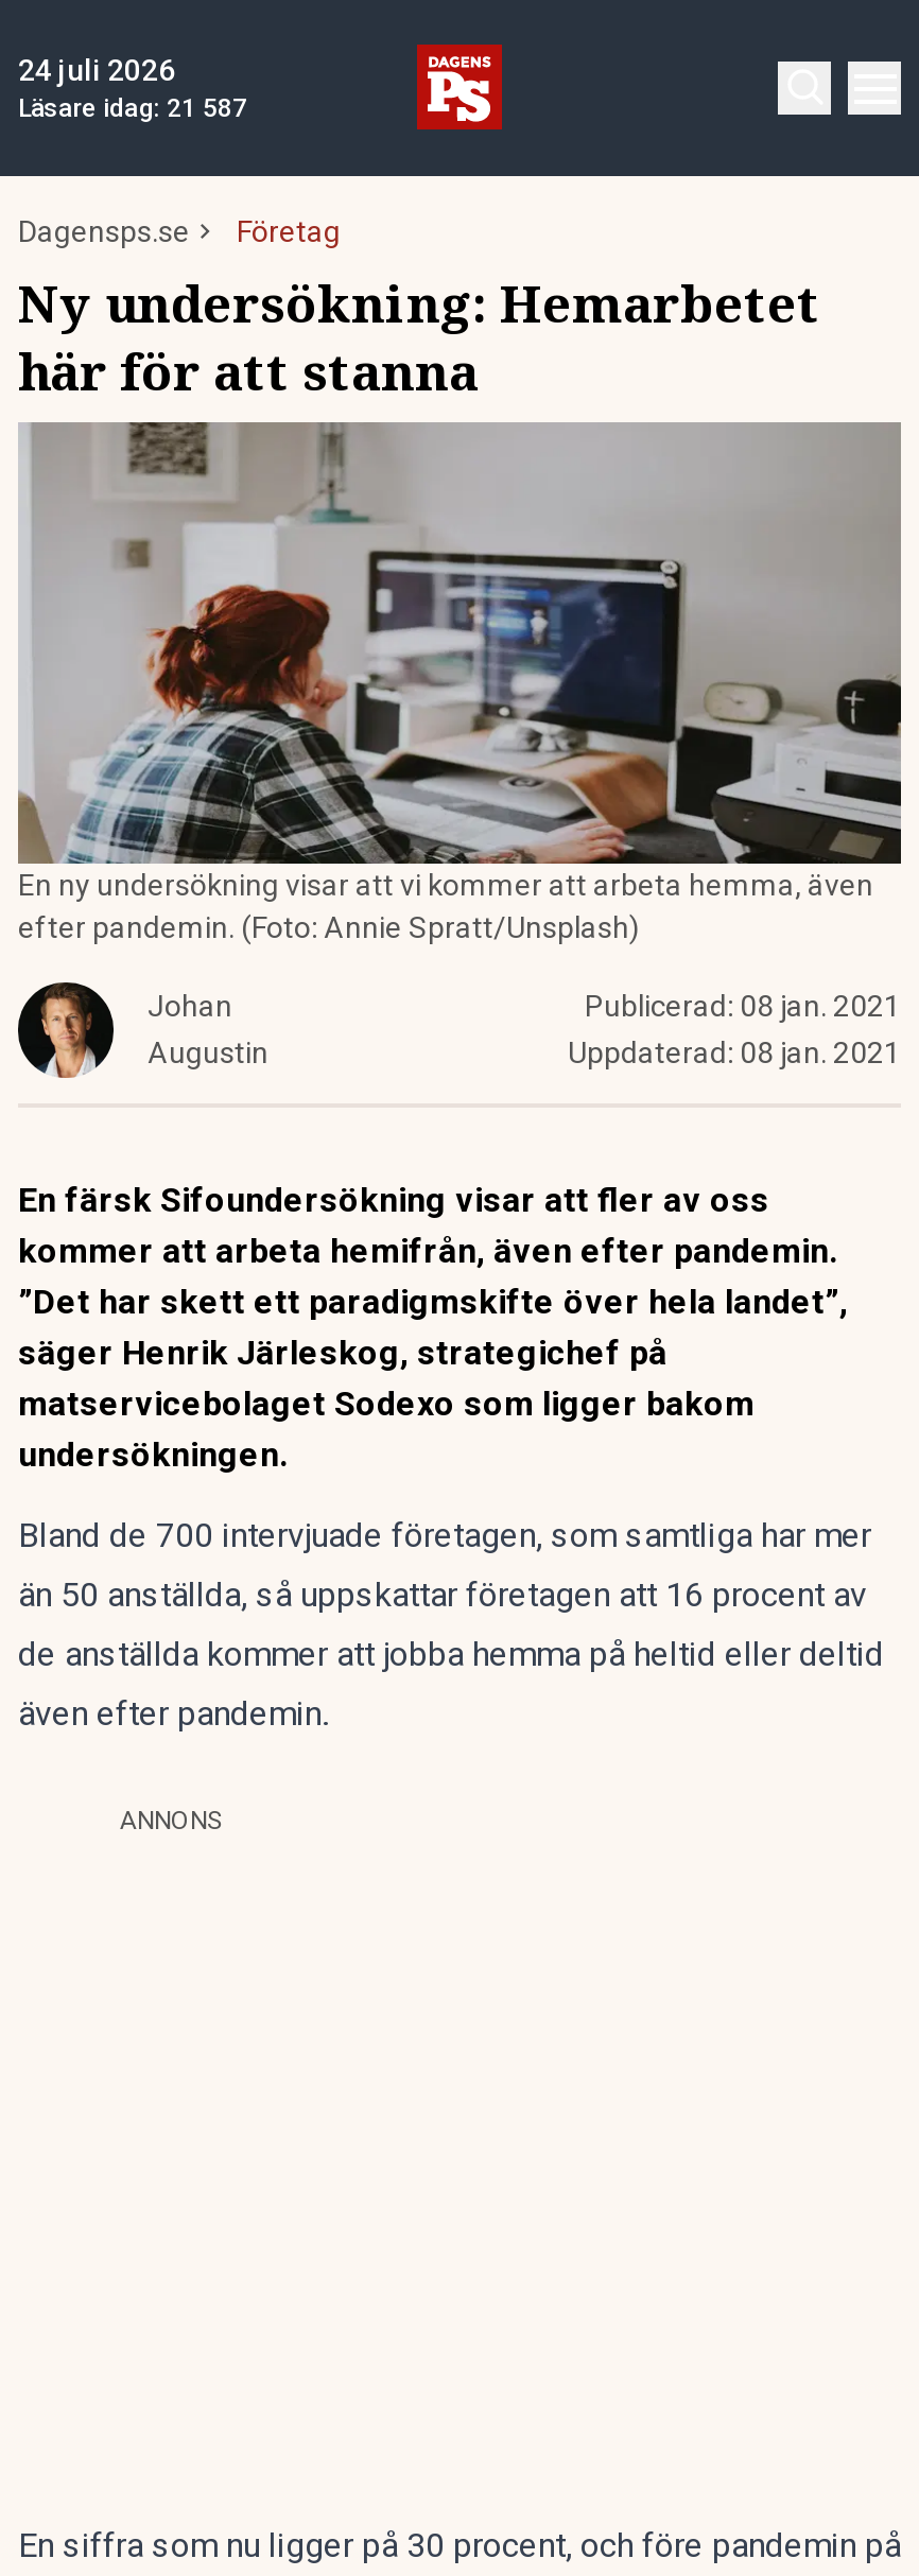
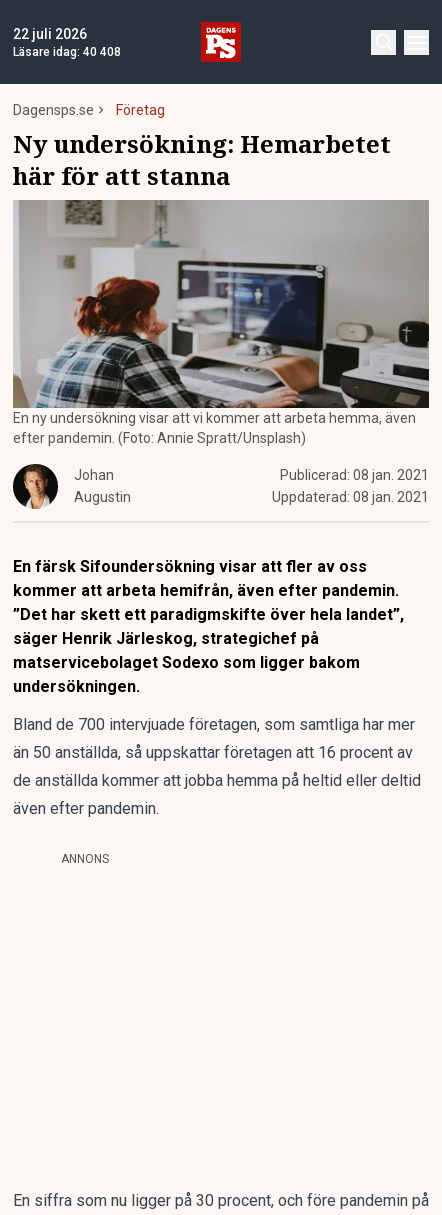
- 24 juli 2026
+ 22 juli 2026

- Läsare idag: 21 587
+ Läsare idag: 40 408
